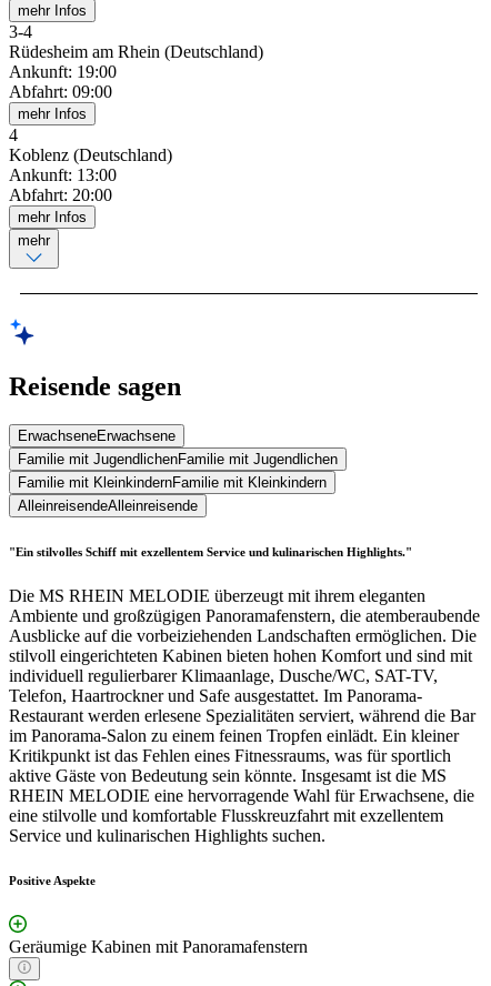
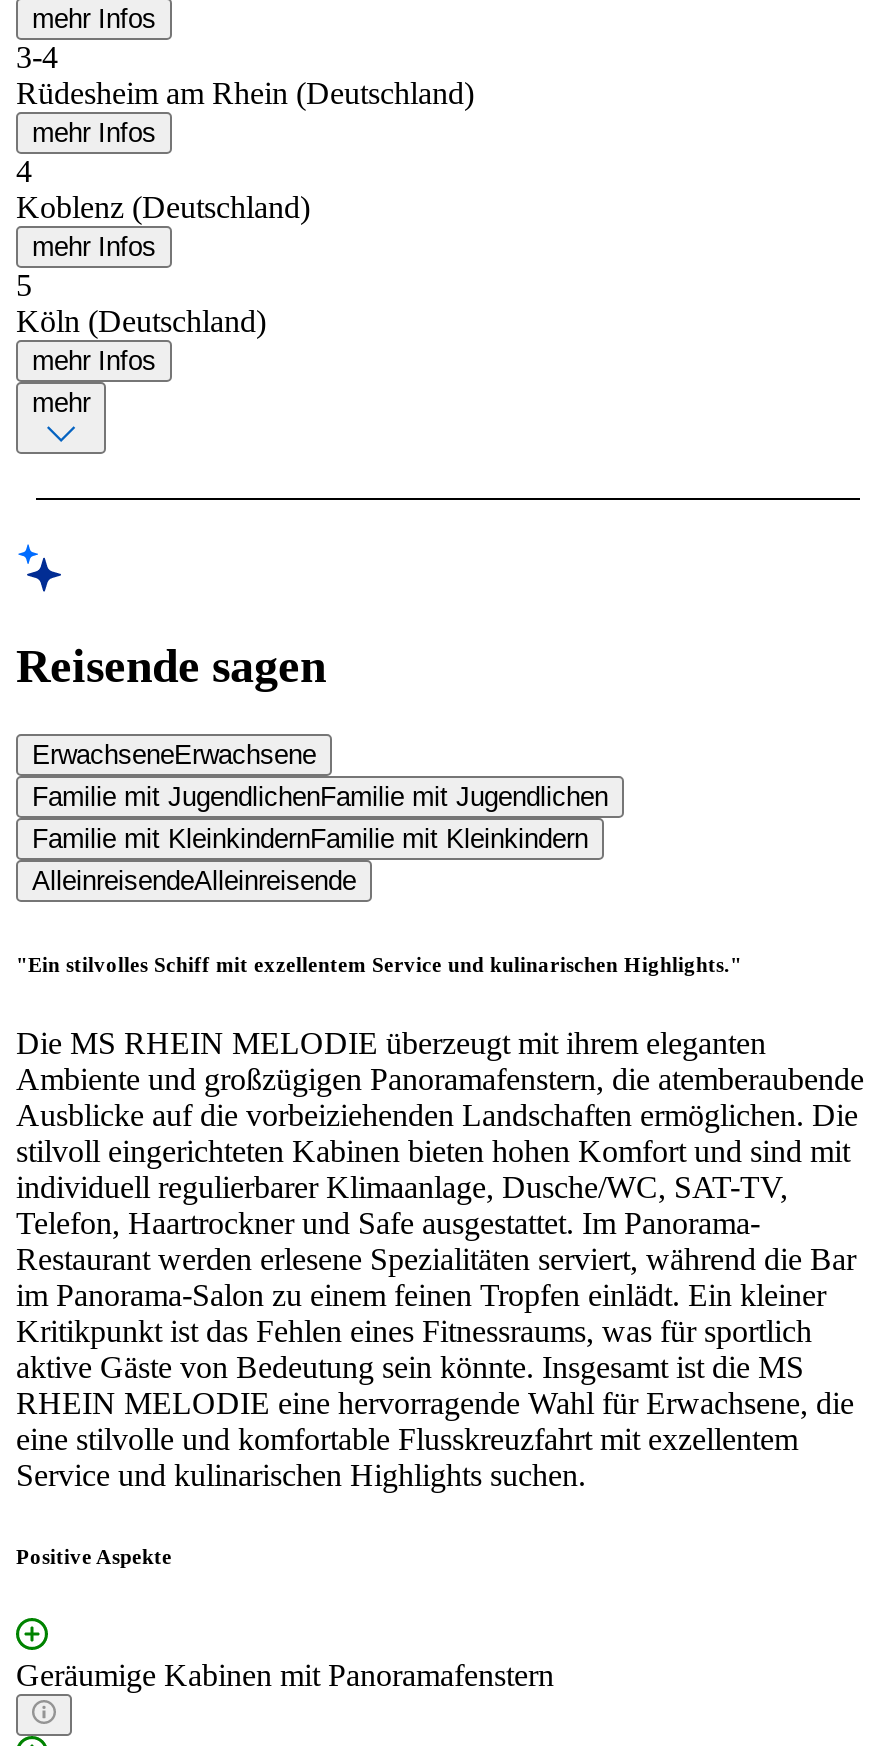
- Ankunft: 19:00
- Abfahrt: 09:00

moved up: mehr Infos | 4 | Koblenz (Deutschland)

- Ankunft: 13:00
- Abfahrt: 20:00
+ mehr Infos
+ 5
+ Köln (Deutschland)
